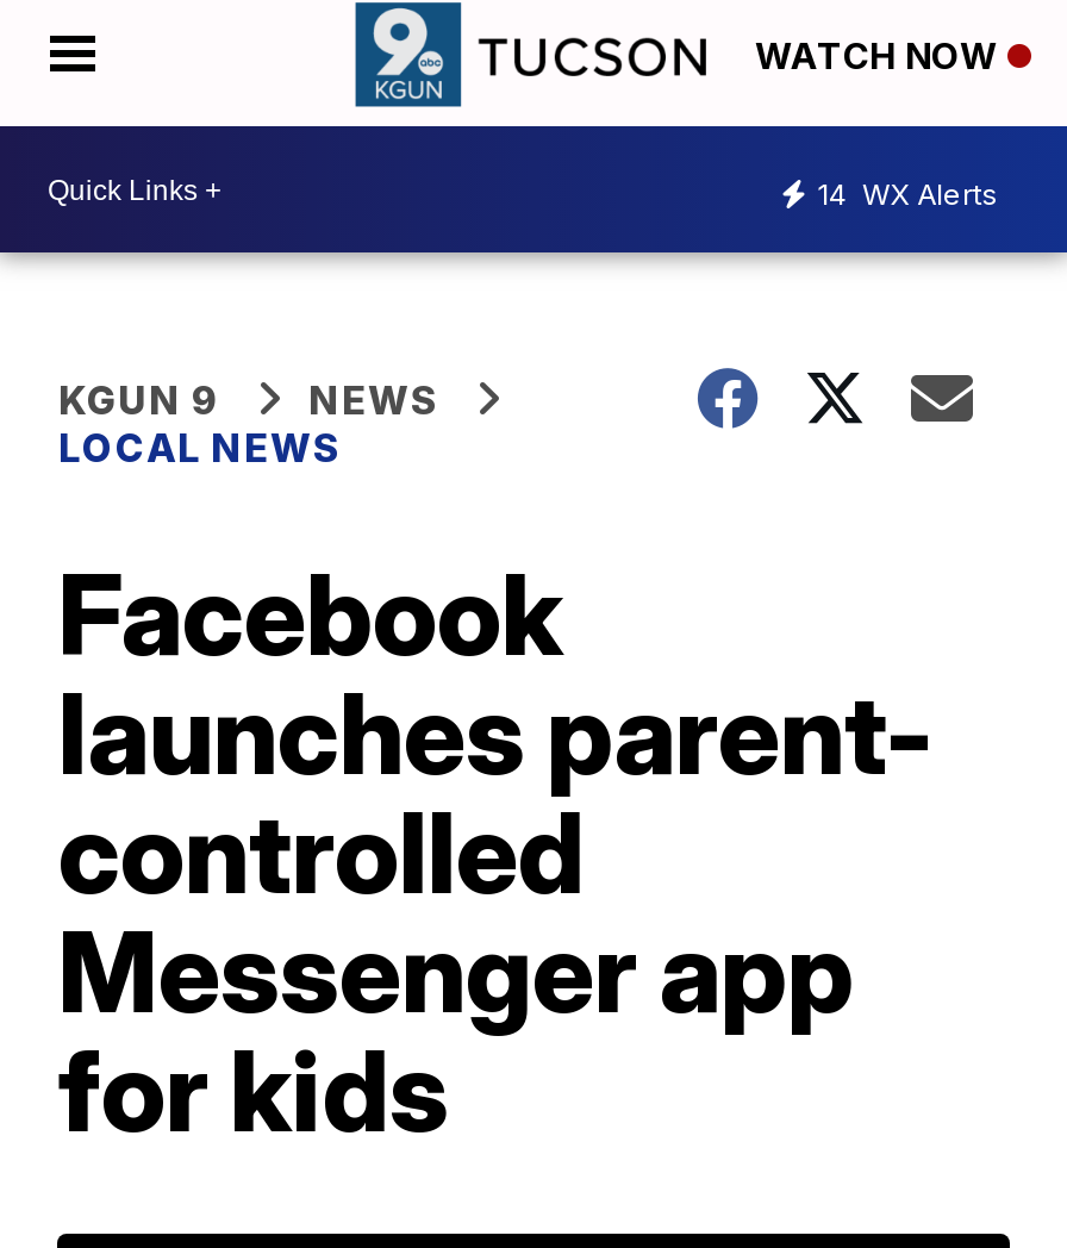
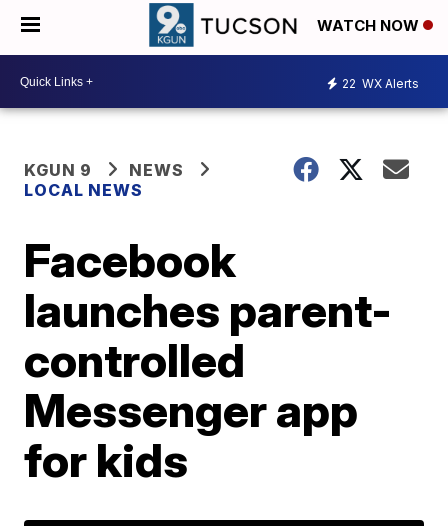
- 14 WX Alerts
+ 22 WX Alerts
